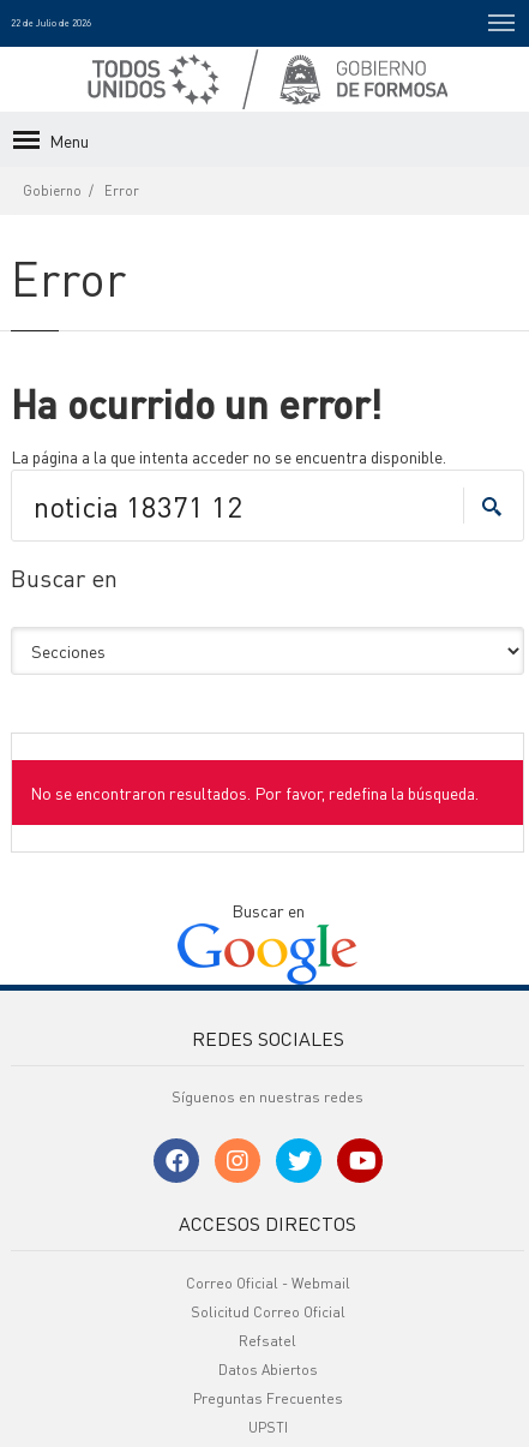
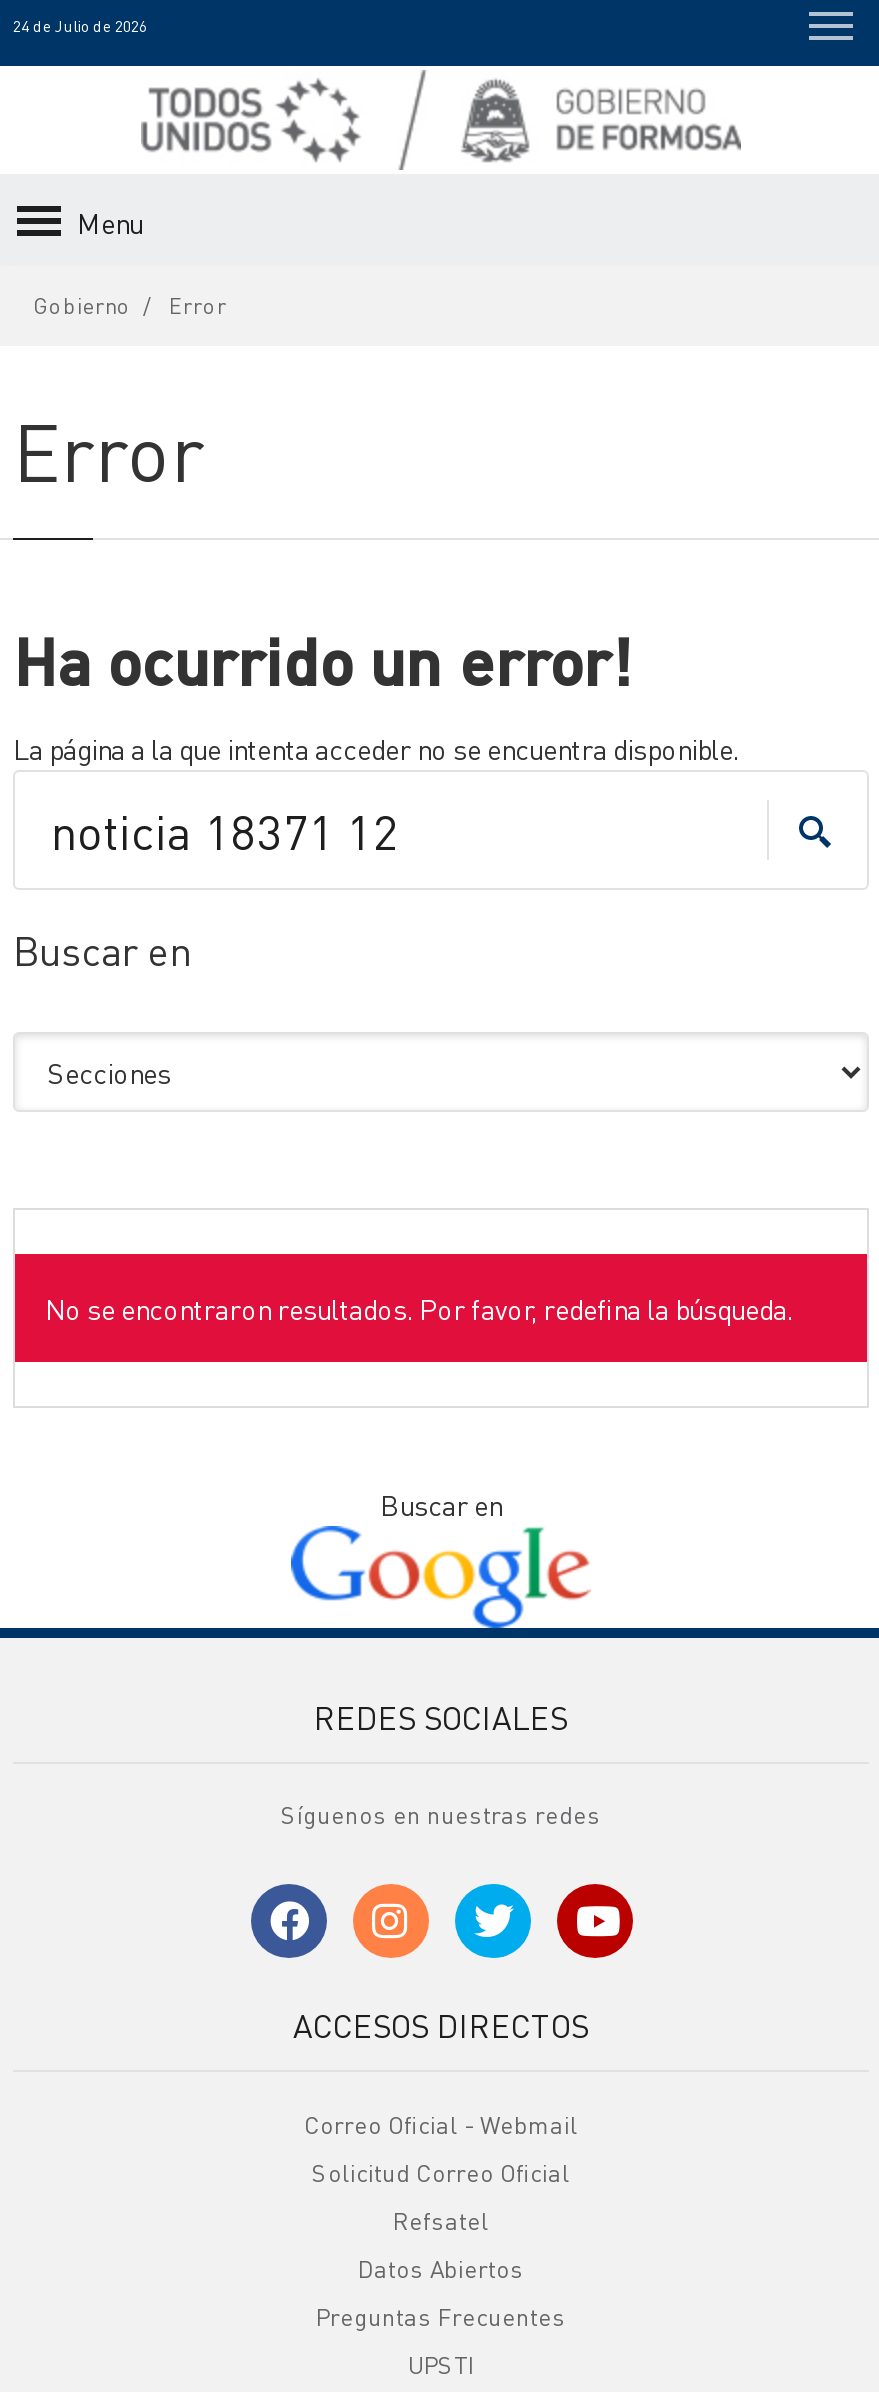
- 22 de Julio de 2026
+ 24 de Julio de 2026
